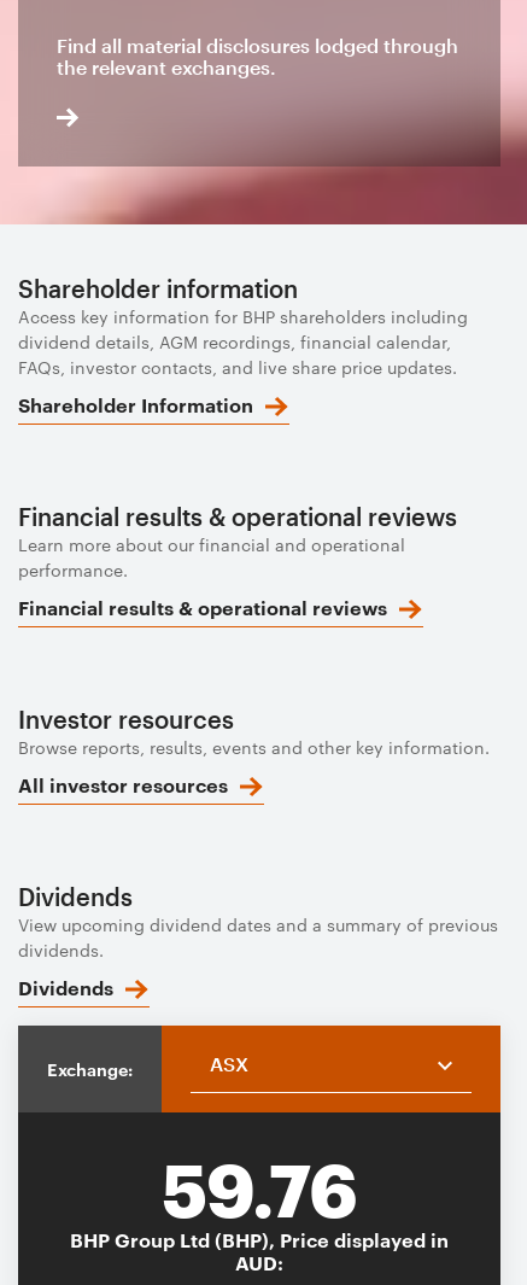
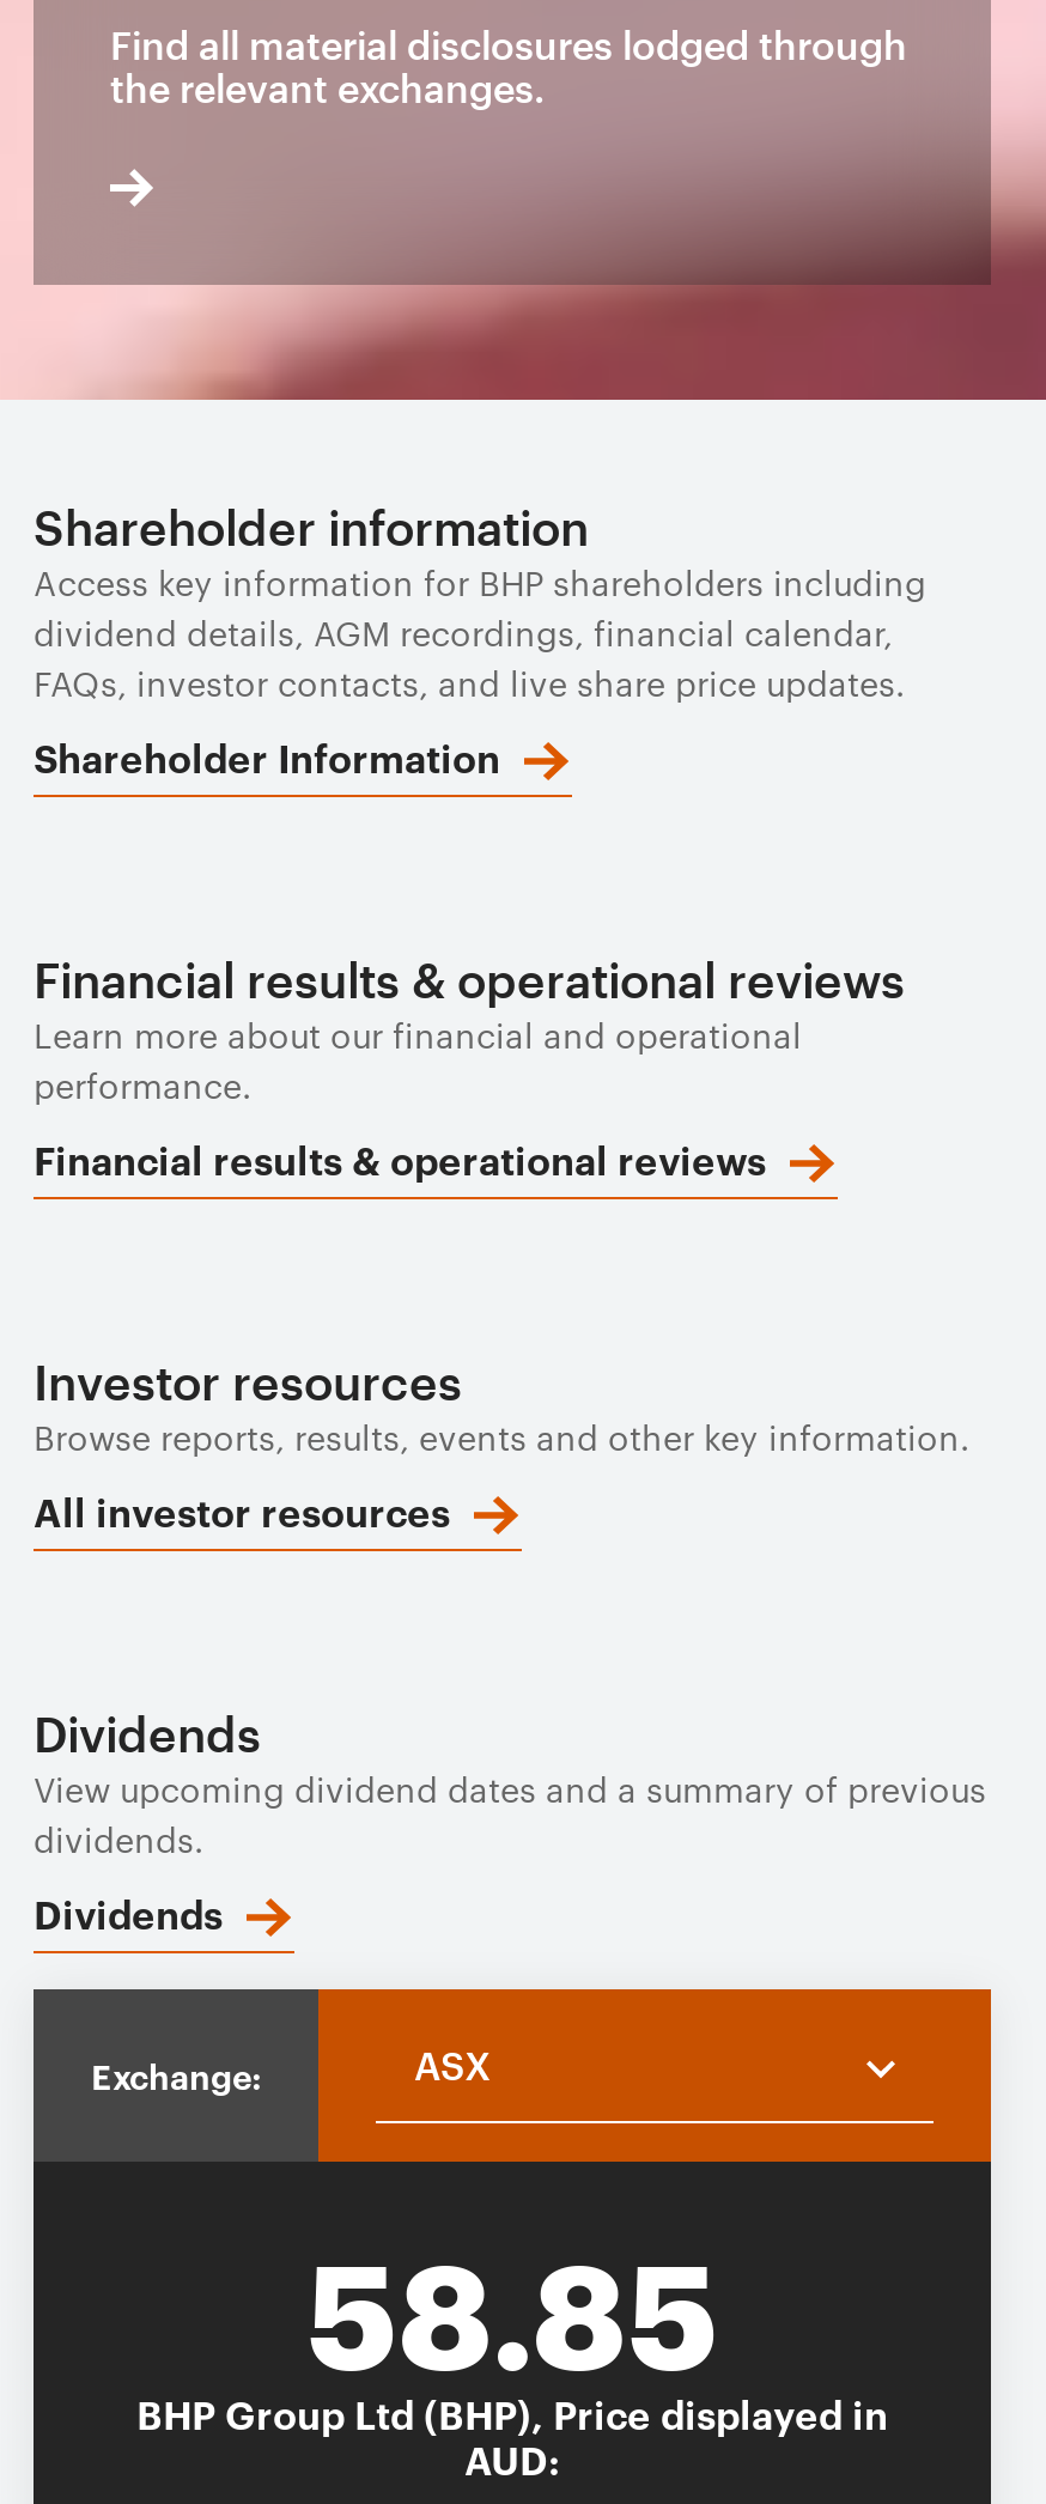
- 59.76
+ 58.85
